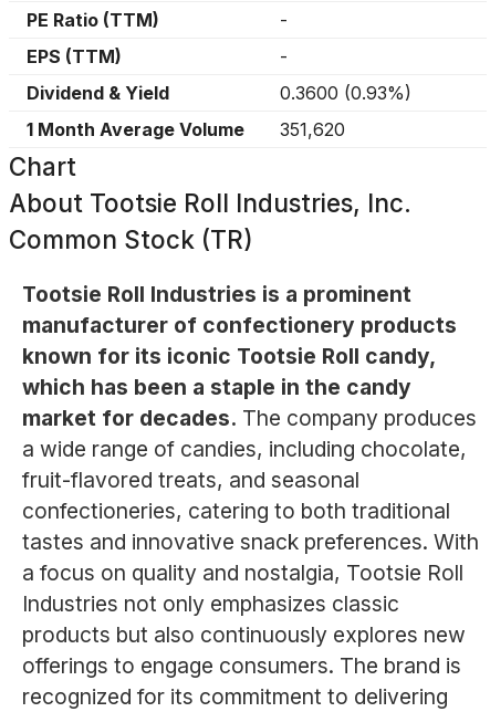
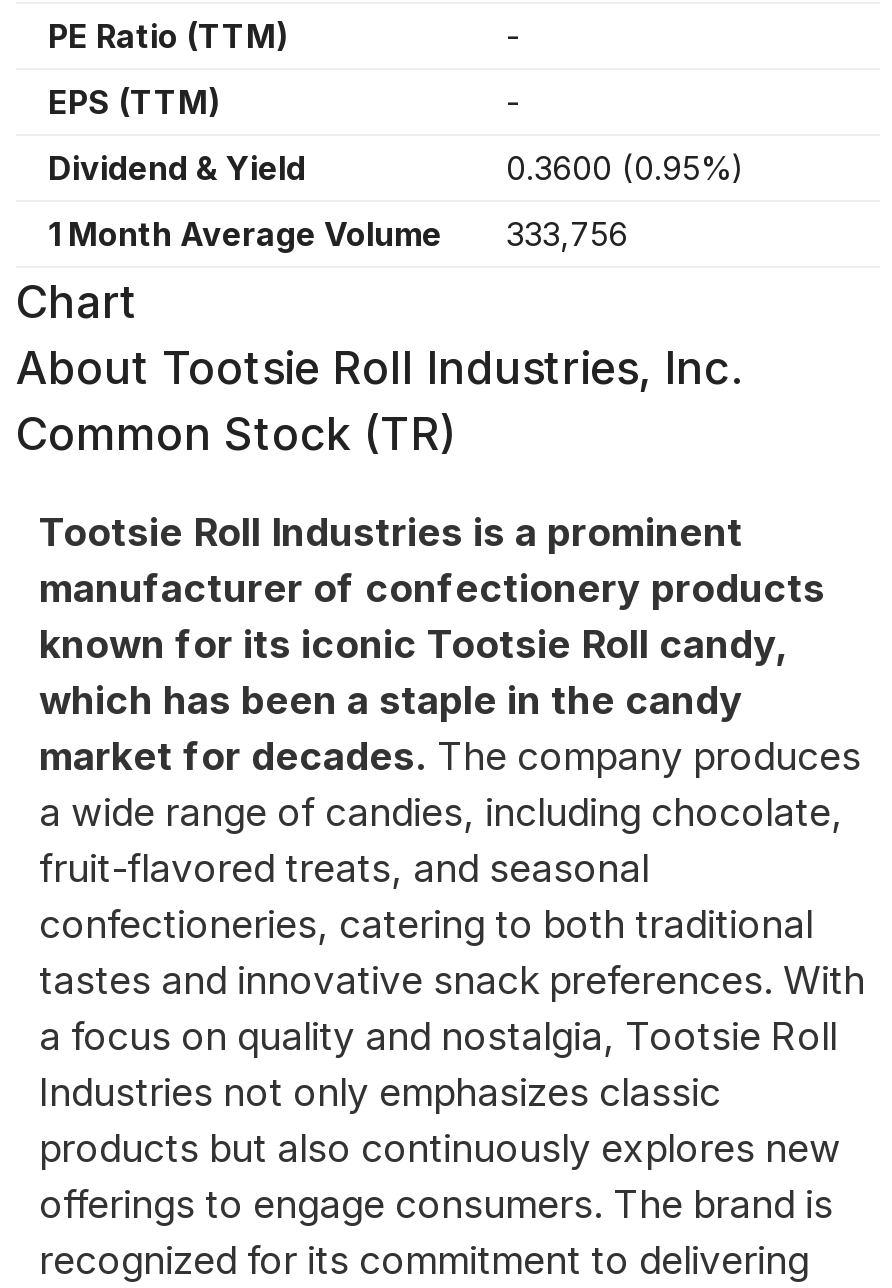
- 0.3600 (0.93%)
+ 0.3600 (0.95%)

- 1 Month Average Volume 351,620
+ 1 Month Average Volume 333,756
